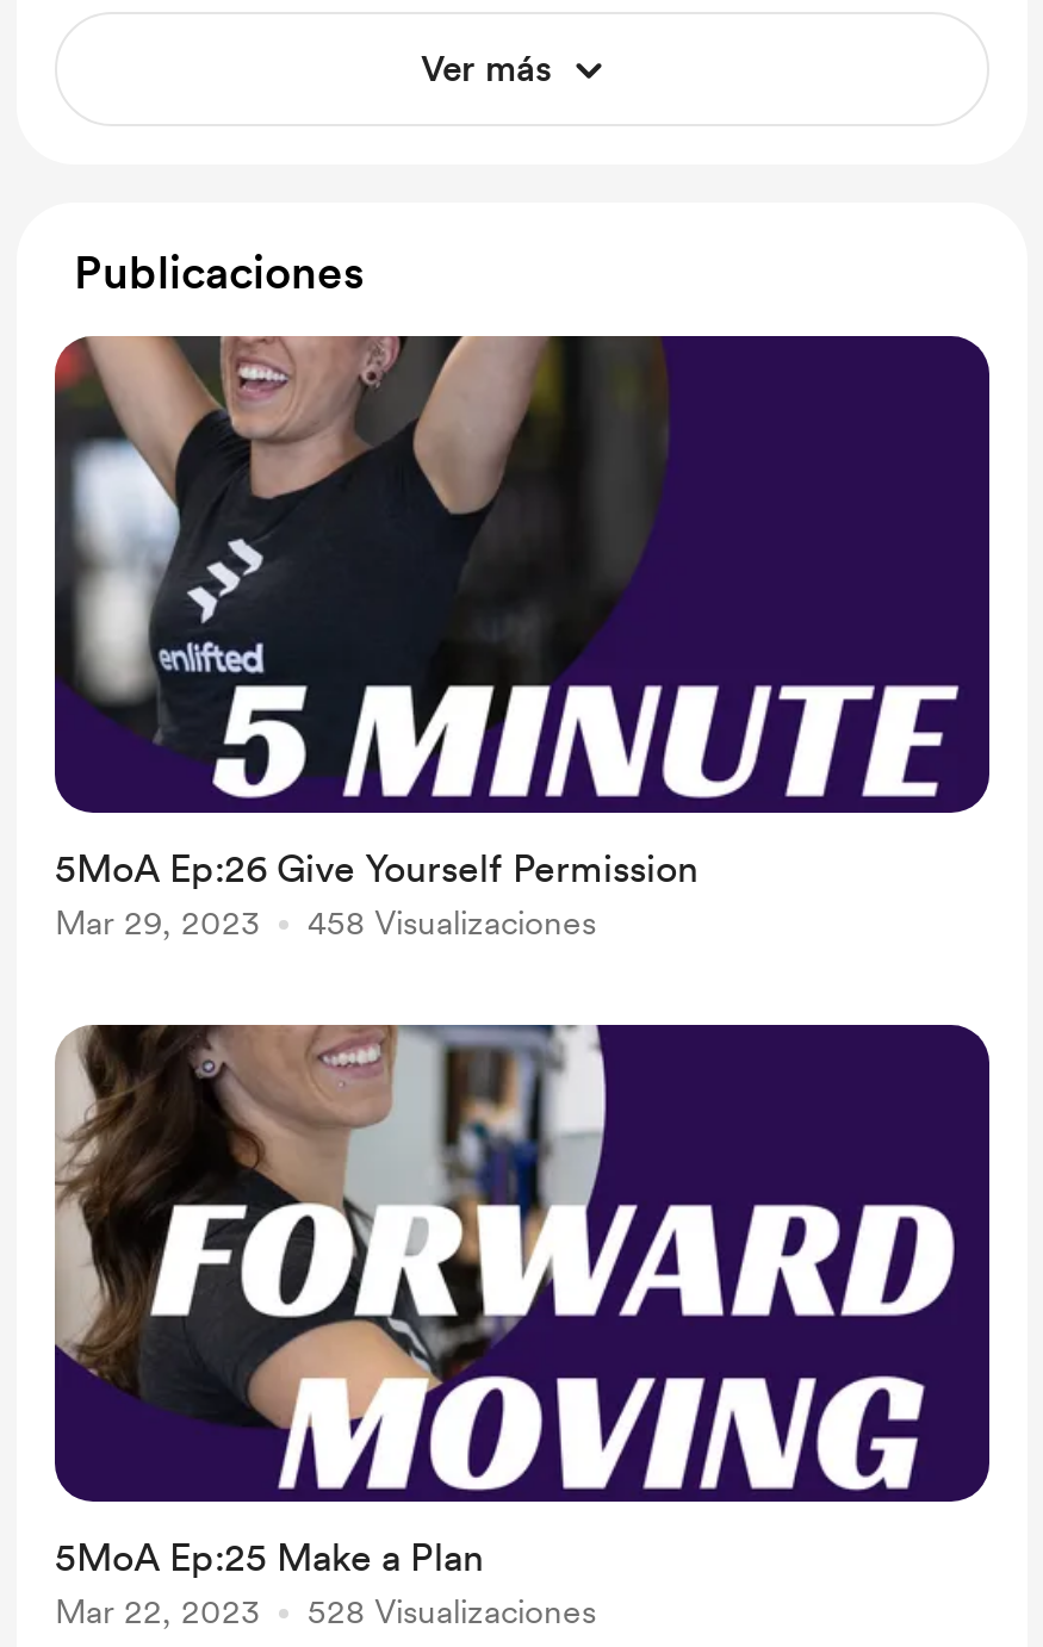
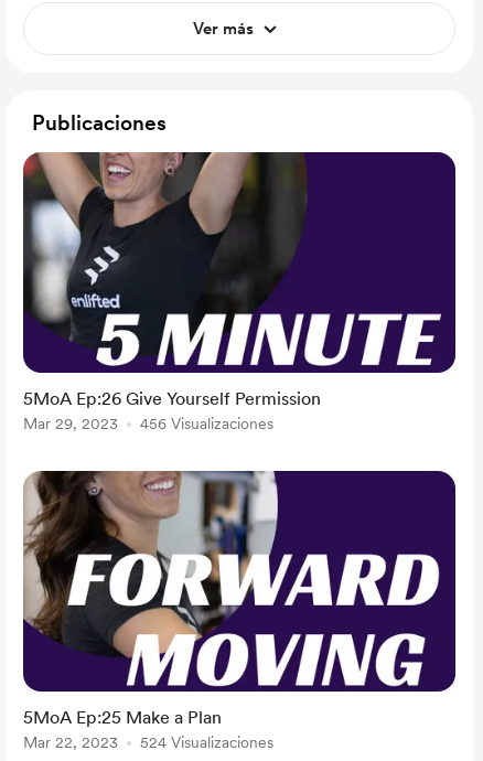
- 458 Visualizaciones
+ 456 Visualizaciones

- 528 Visualizaciones
+ 524 Visualizaciones
